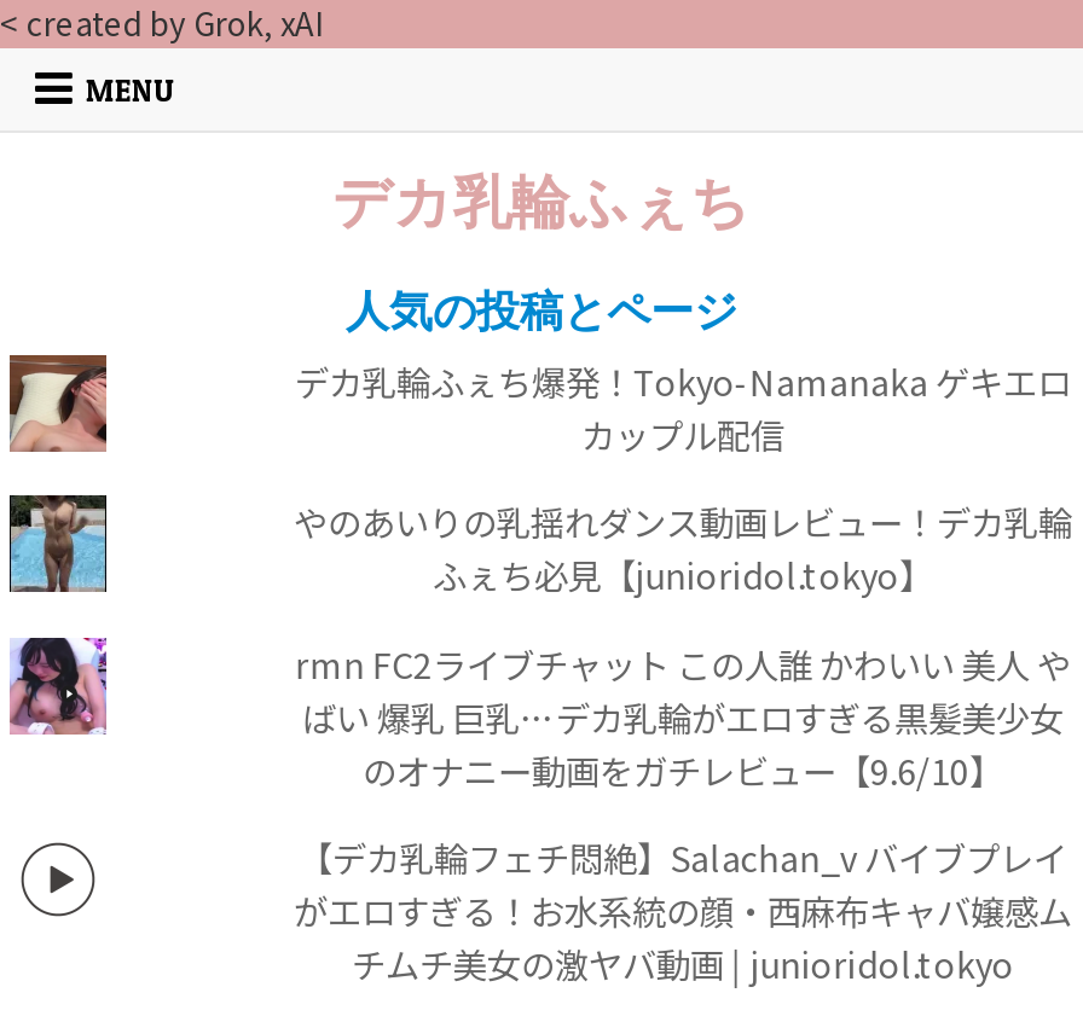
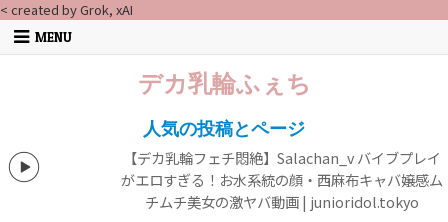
- [image]

- デカ乳輪ふぇち爆発！Tokyo-Namanaka ゲキエロ
- カップル配信
- やのあいりの乳揺れダンス動画レビュー！デカ乳輪
- ふぇち必見【junioridol.tokyo】
- rmn FC2ライブチャット この人誰 かわいい 美人 や
- ばい 爆乳 巨乳…デカ乳輪がエロすぎる黒髪美少女
- のオナニー動画をガチレビュー【9.6/10】

- [image]

- [image]
